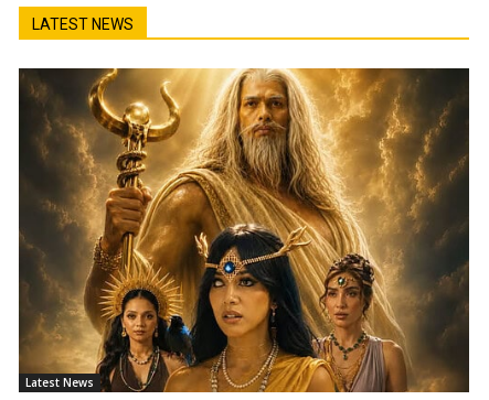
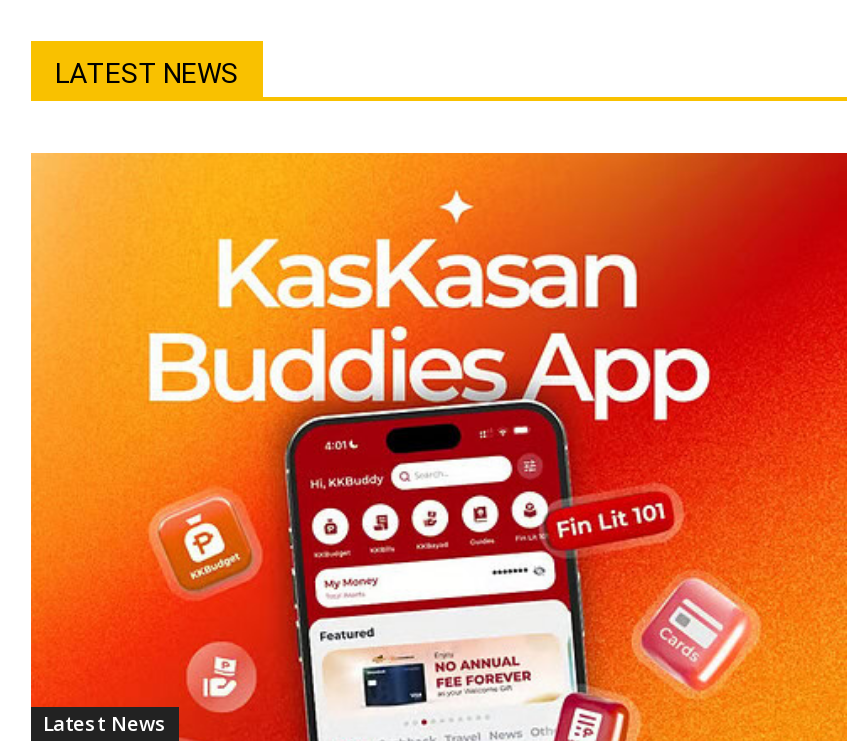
- [image]
+ [image]
